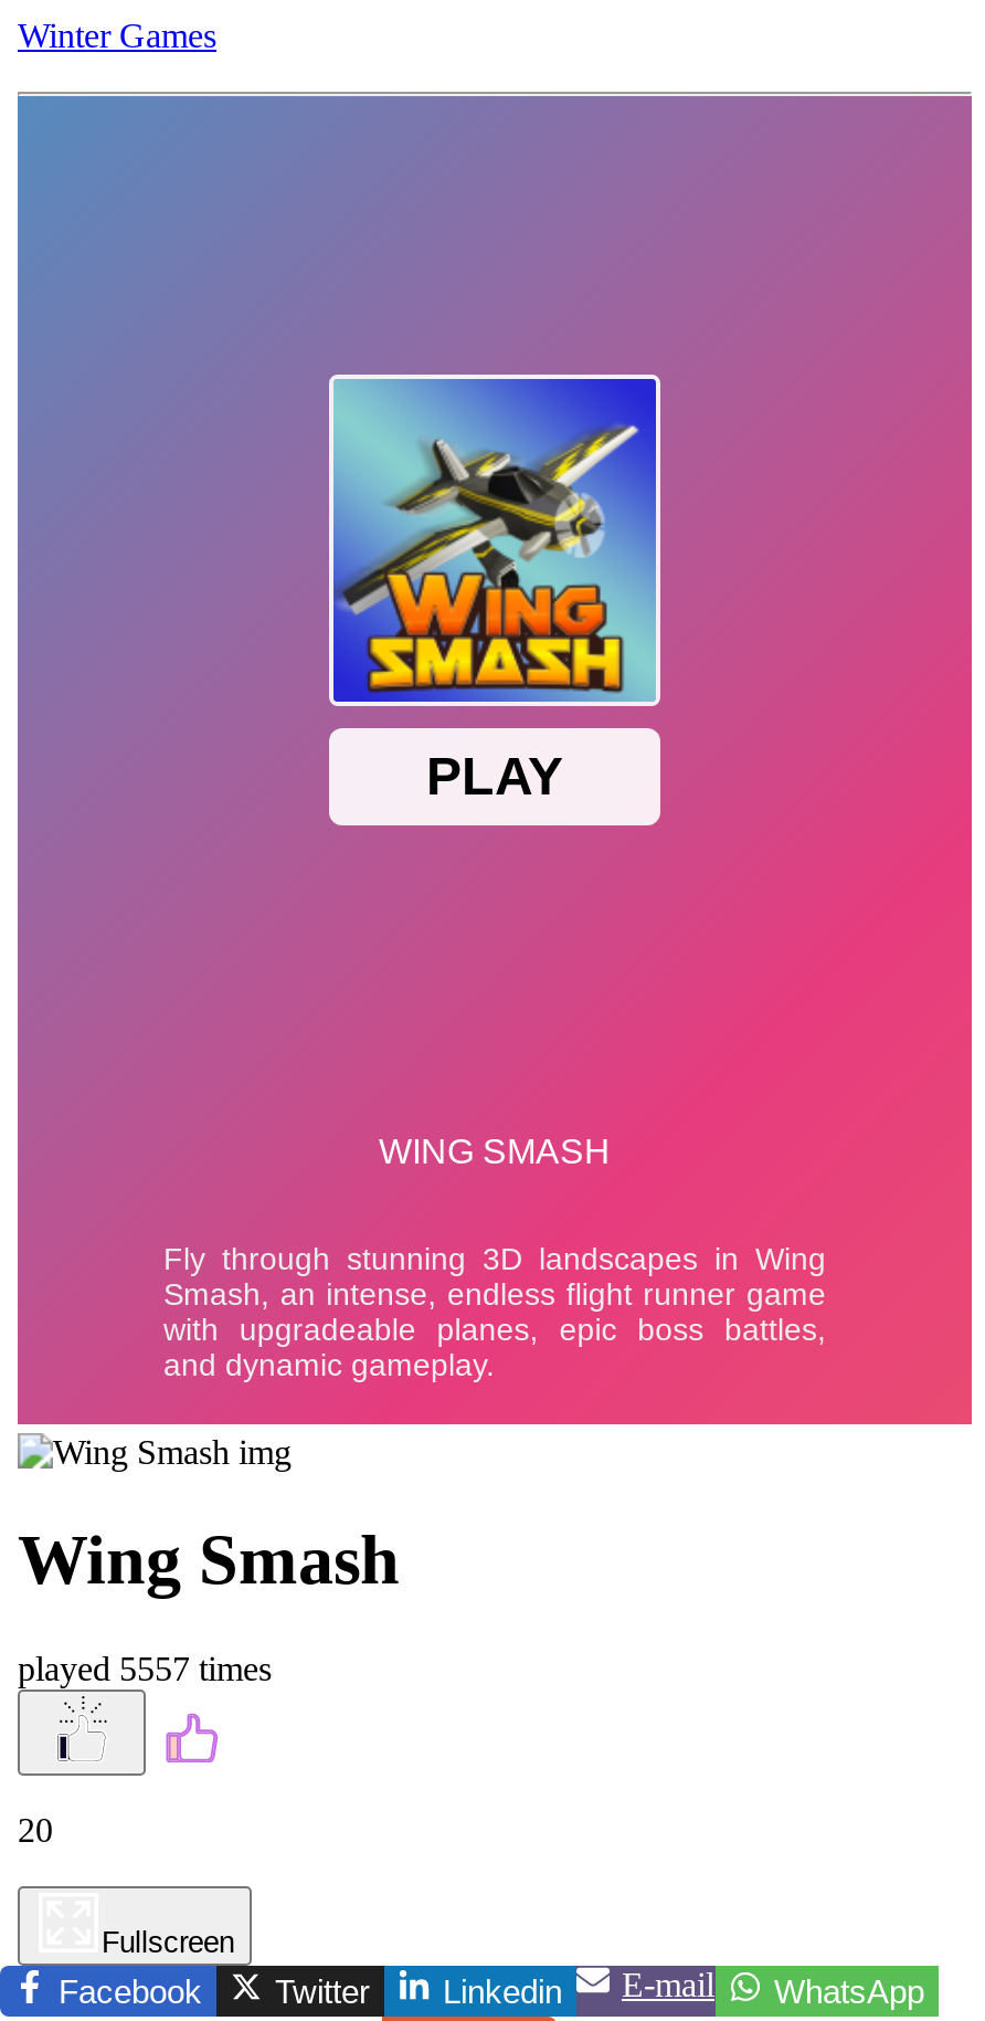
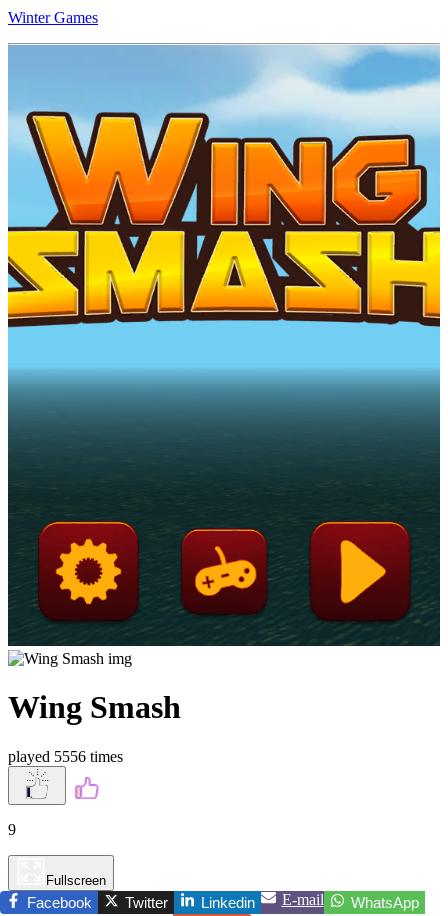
- [image]
+ [image]

- played 5557 times
+ played 5556 times

- 20
+ 9
